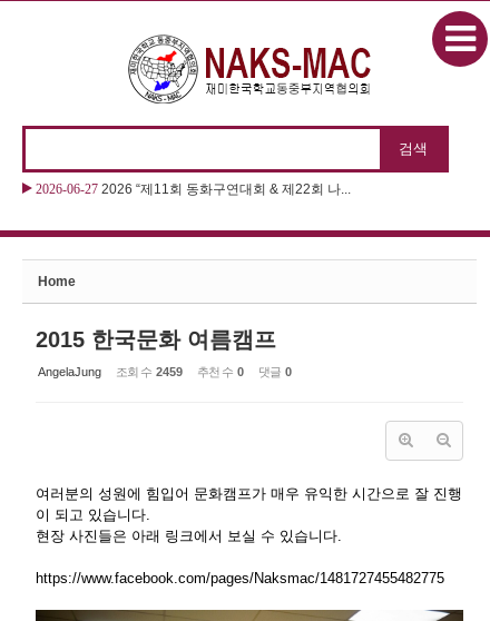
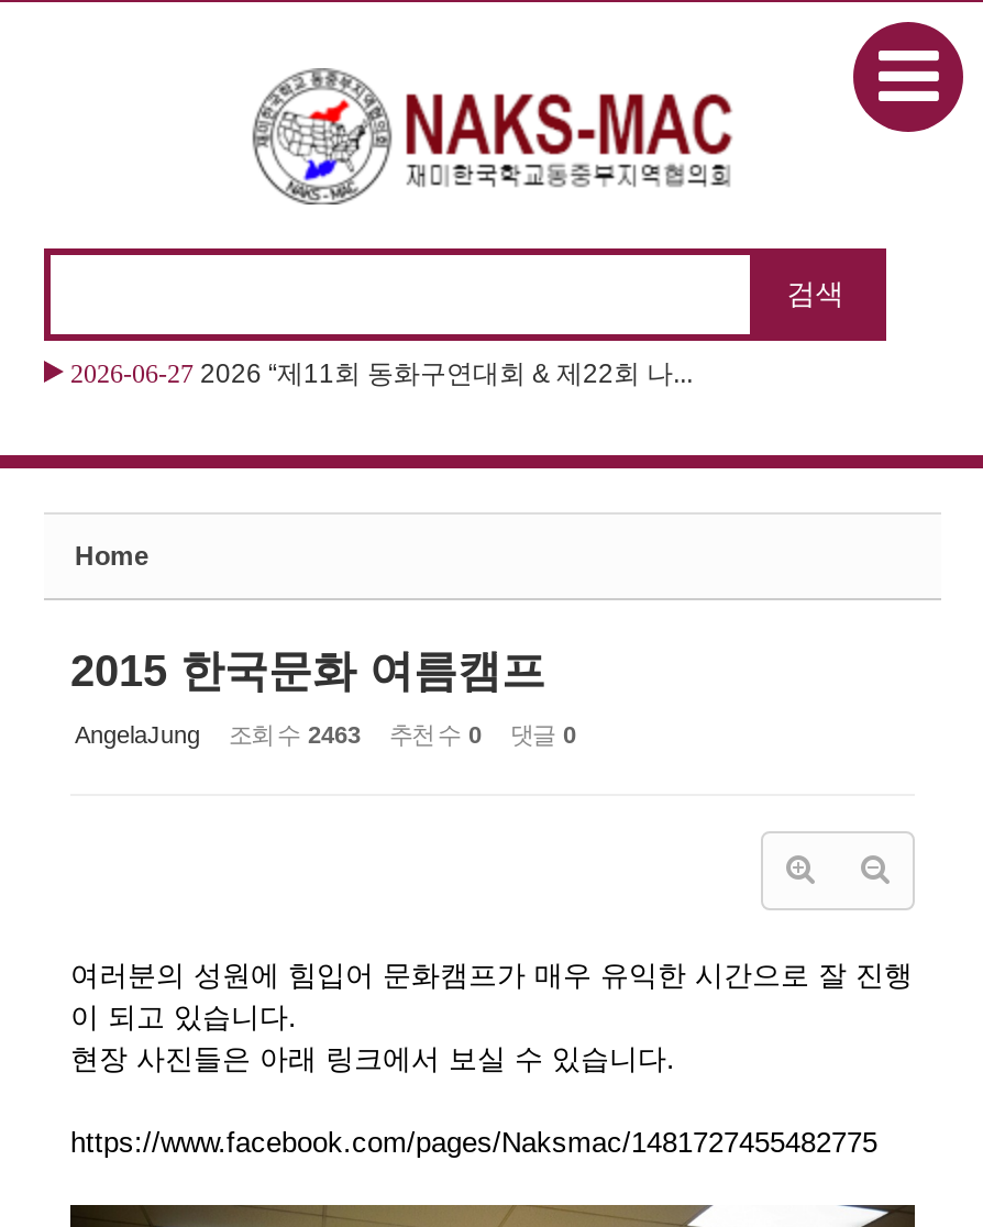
- AngelaJung 조회 수 2459 추천 수 0 댓글 0
+ AngelaJung 조회 수 2463 추천 수 0 댓글 0
